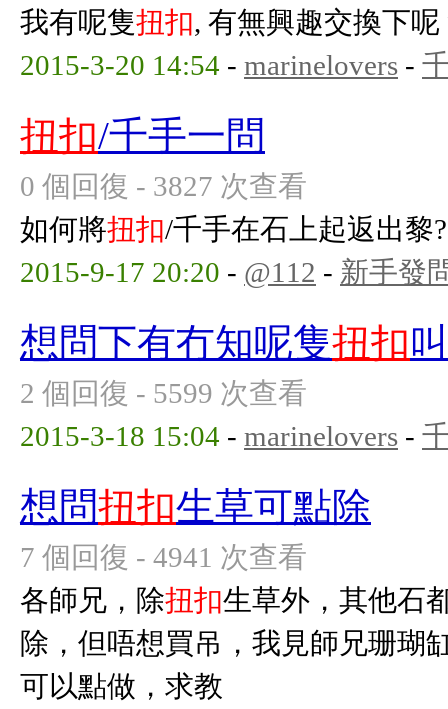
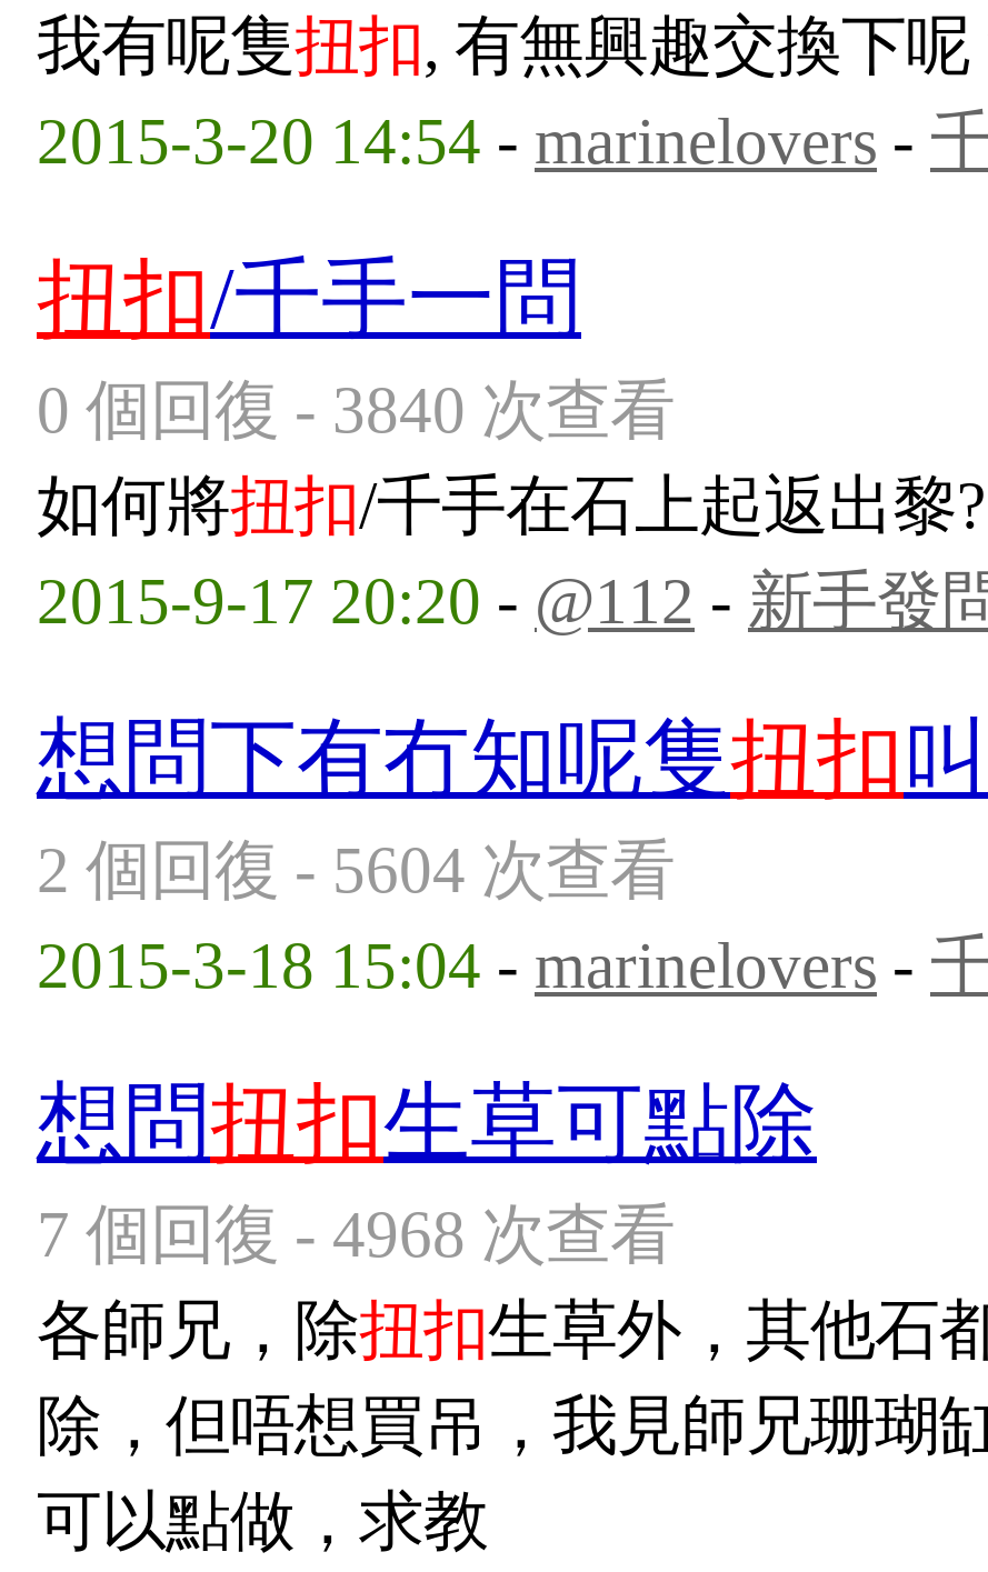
- 0 個回復 - 3827 次查看
+ 0 個回復 - 3840 次查看

- 2 個回復 - 5599 次查看
+ 2 個回復 - 5604 次查看

- 7 個回復 - 4941 次查看
+ 7 個回復 - 4968 次查看
